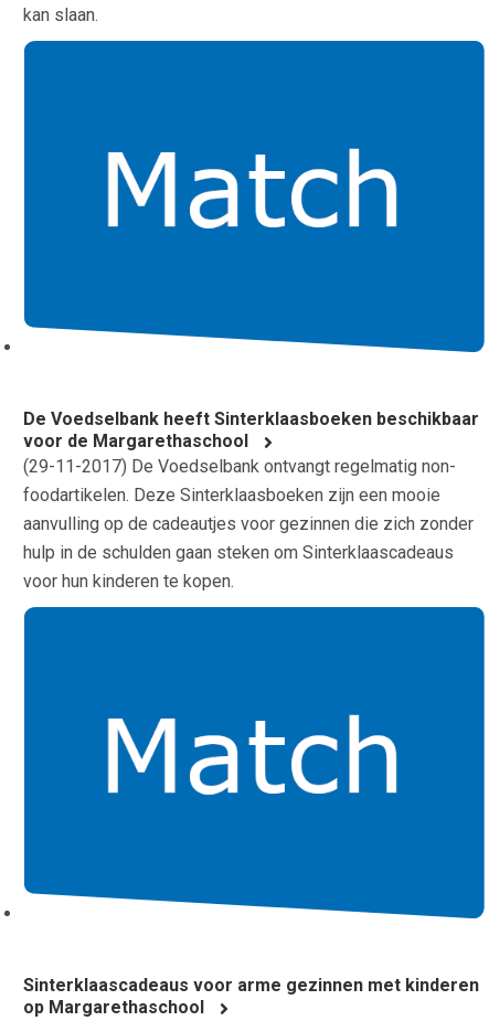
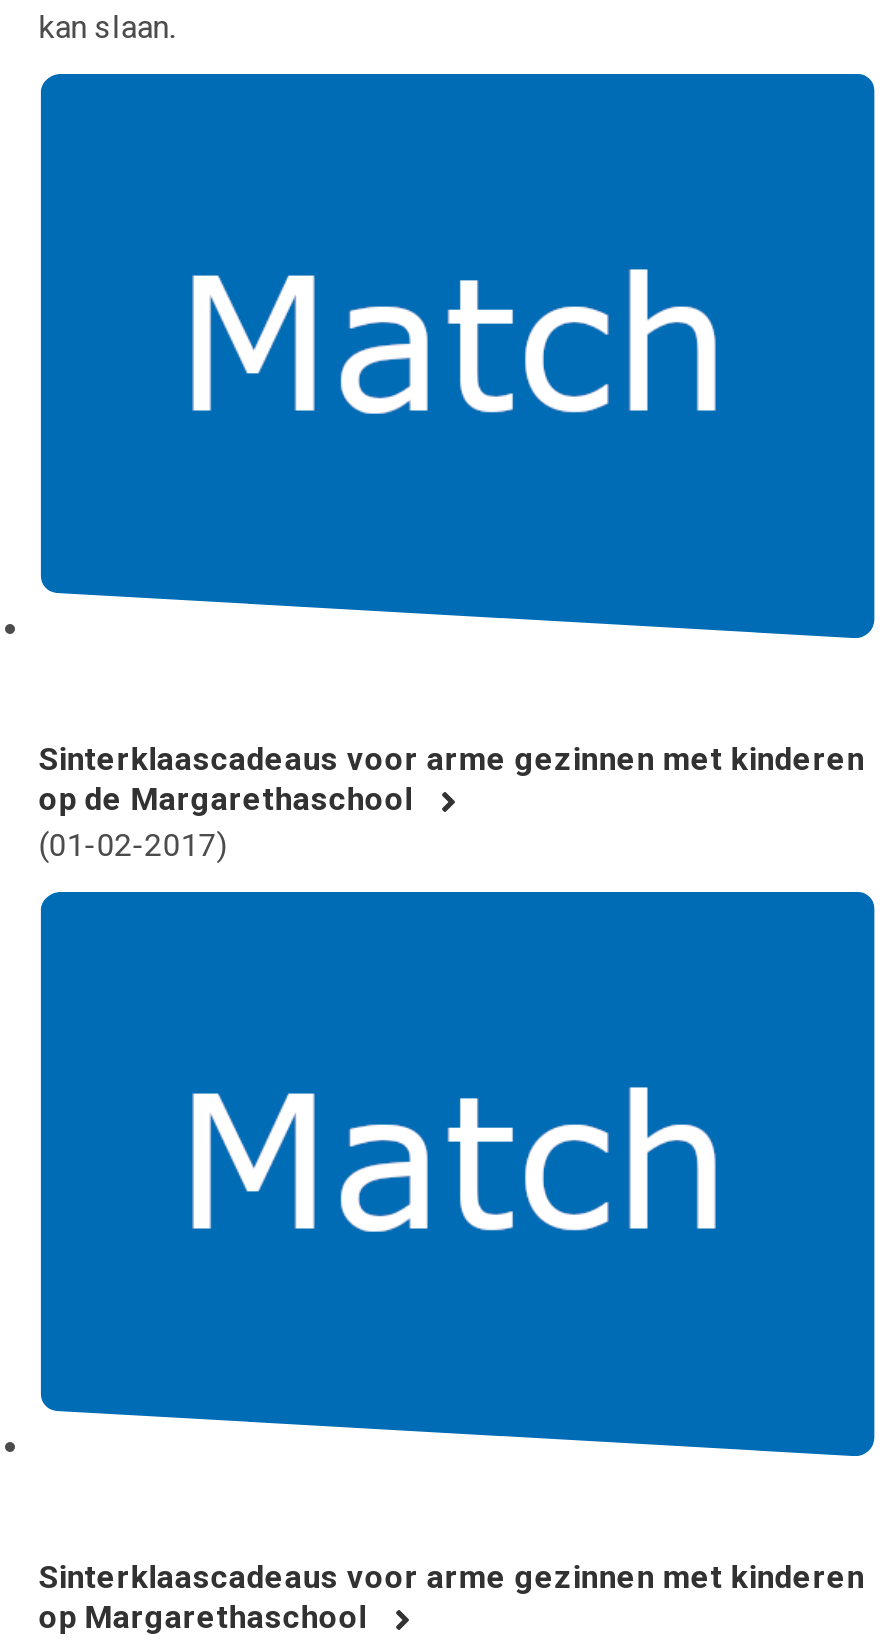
- De Voedselbank heeft Sinterklaasboeken beschikbaar
- voor de Margarethaschool
- (29-11-2017) De Voedselbank ontvangt regelmatig non-
- foodartikelen. Deze Sinterklaasboeken zijn een mooie
- aanvulling op de cadeautjes voor gezinnen die zich zonder
- hulp in de schulden gaan steken om Sinterklaascadeaus
- voor hun kinderen te kopen.
+ Sinterklaascadeaus voor arme gezinnen met kinderen
+ op de Margarethaschool
+ (01-02-2017)
